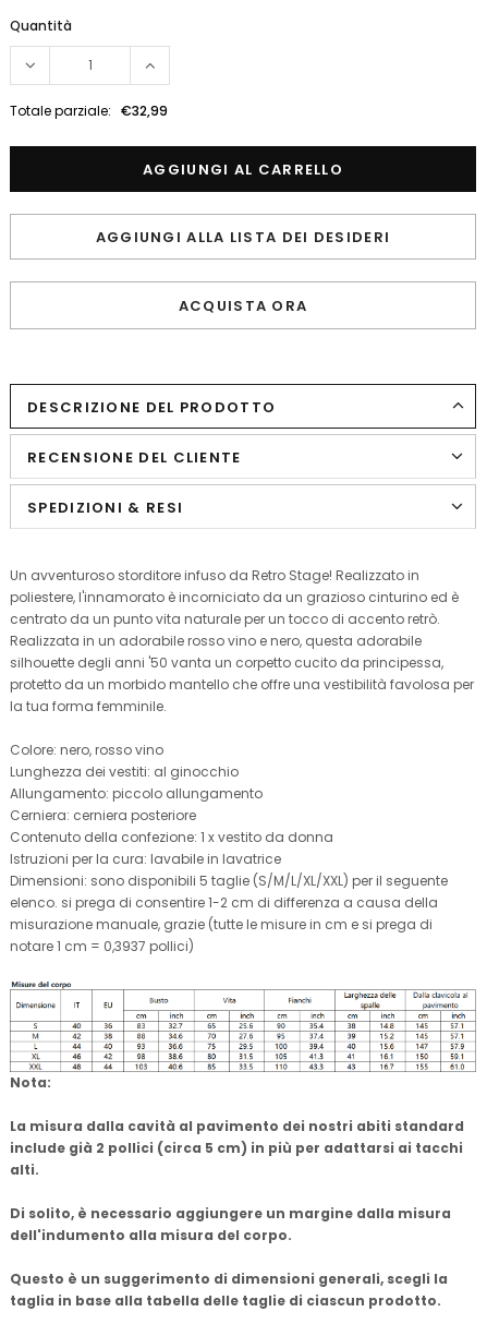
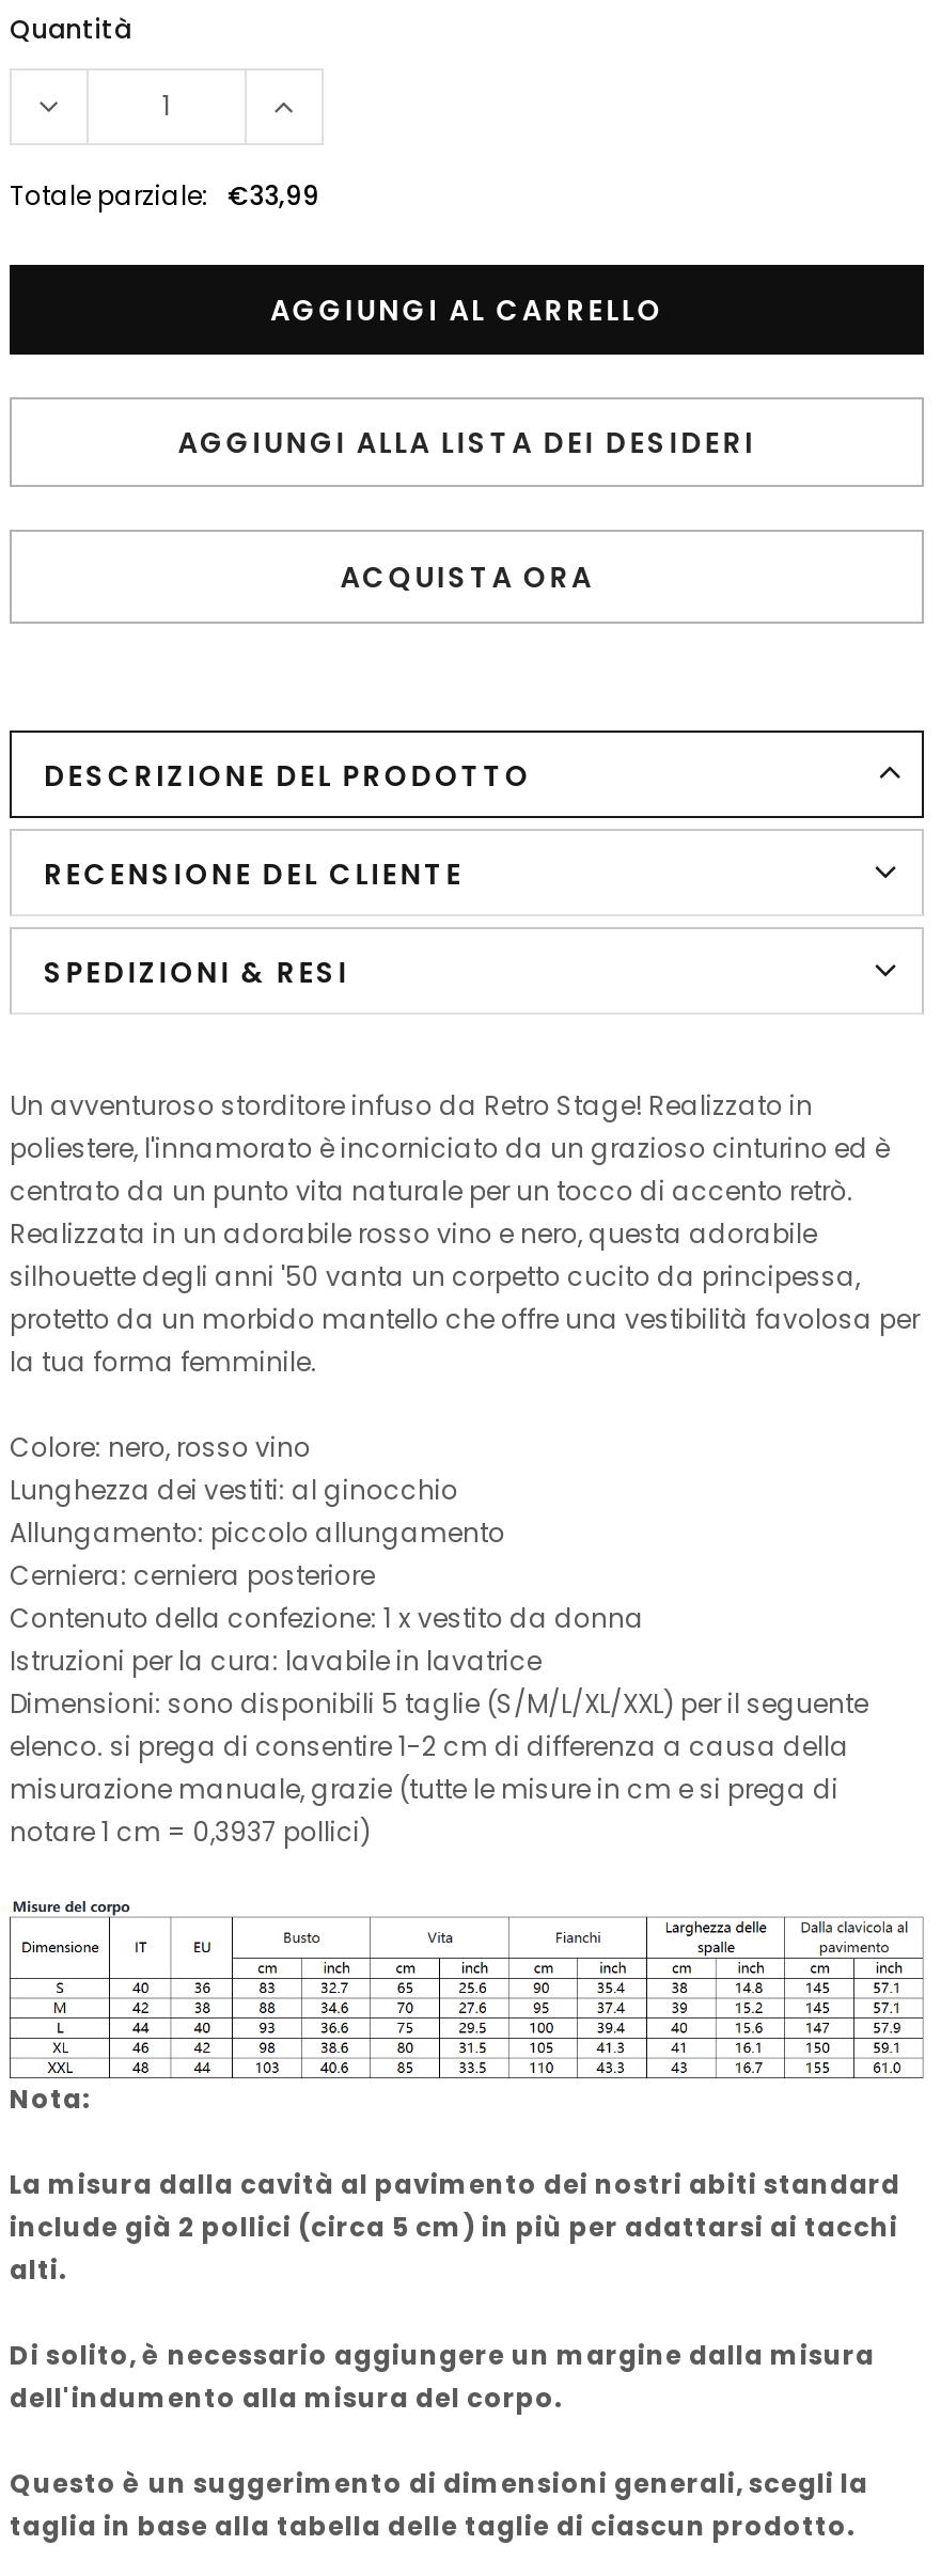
- Totale parziale: €32,99
+ Totale parziale: €33,99
